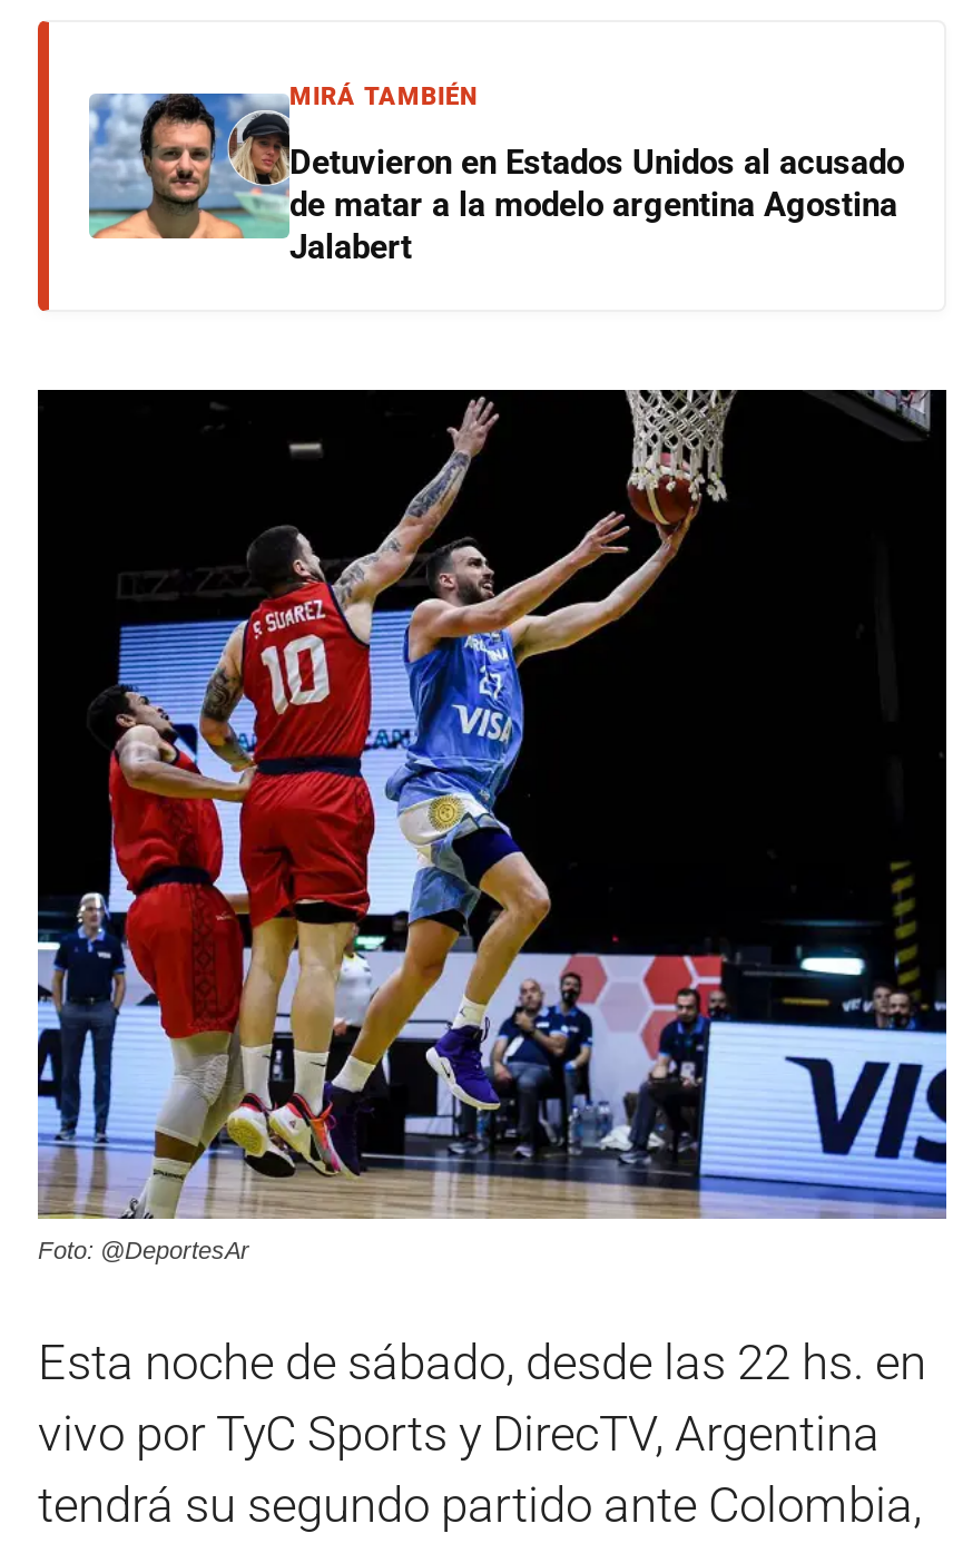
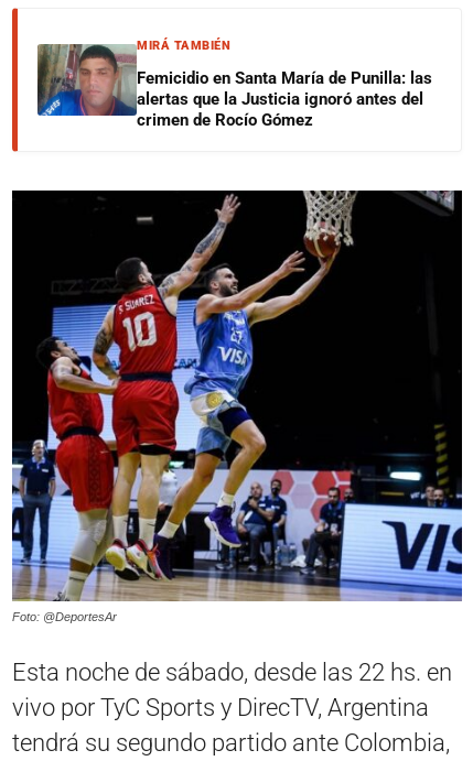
- [image]
- Detuvieron en Estados Unidos al acusado
- de matar a la modelo argentina Agostina
- Jalabert
+ [image]
+ Femicidio en Santa María de Punilla: las
+ alertas que la Justicia ignoró antes del
+ crimen de Rocío Gómez
